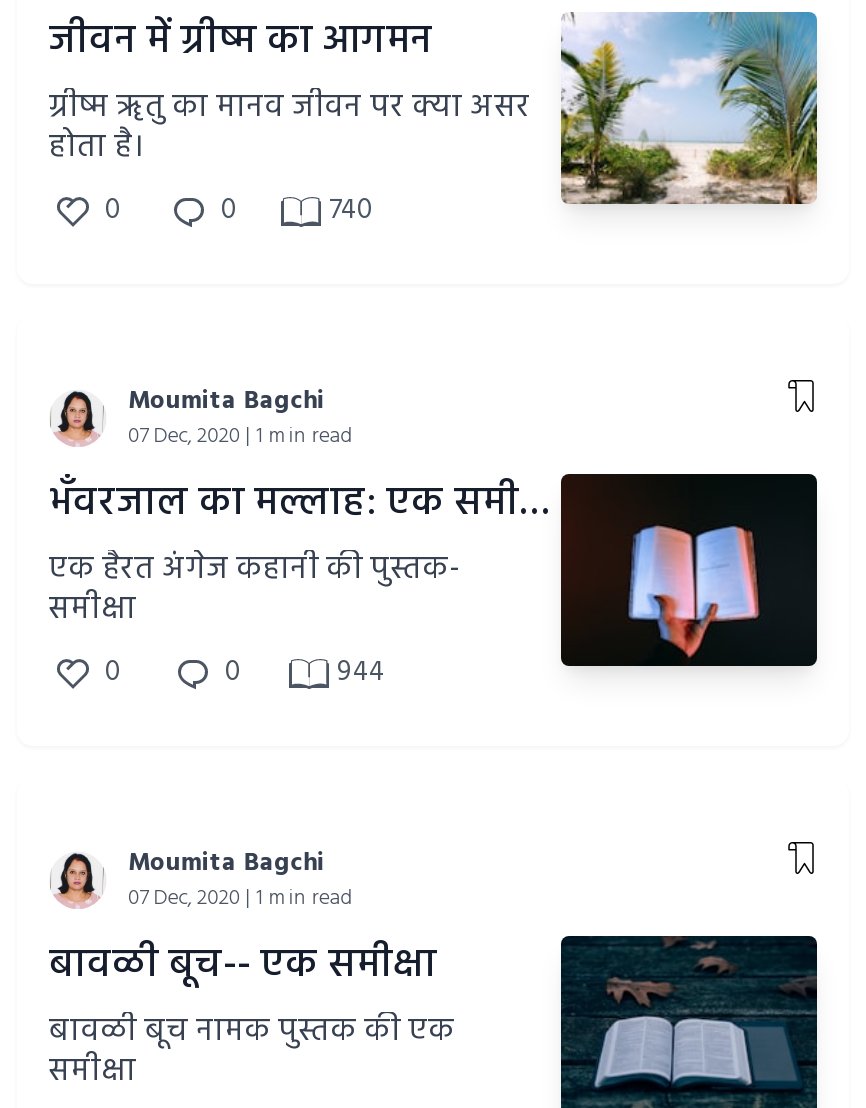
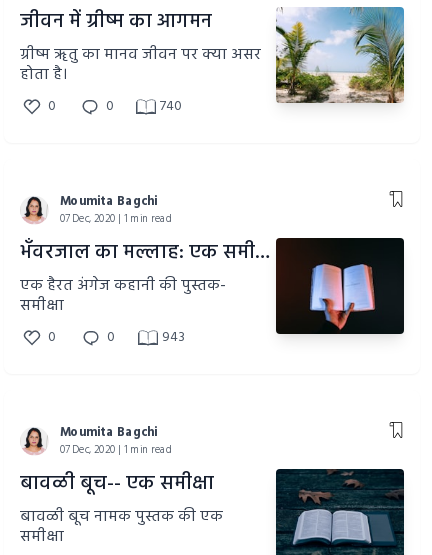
- 944
+ 943
